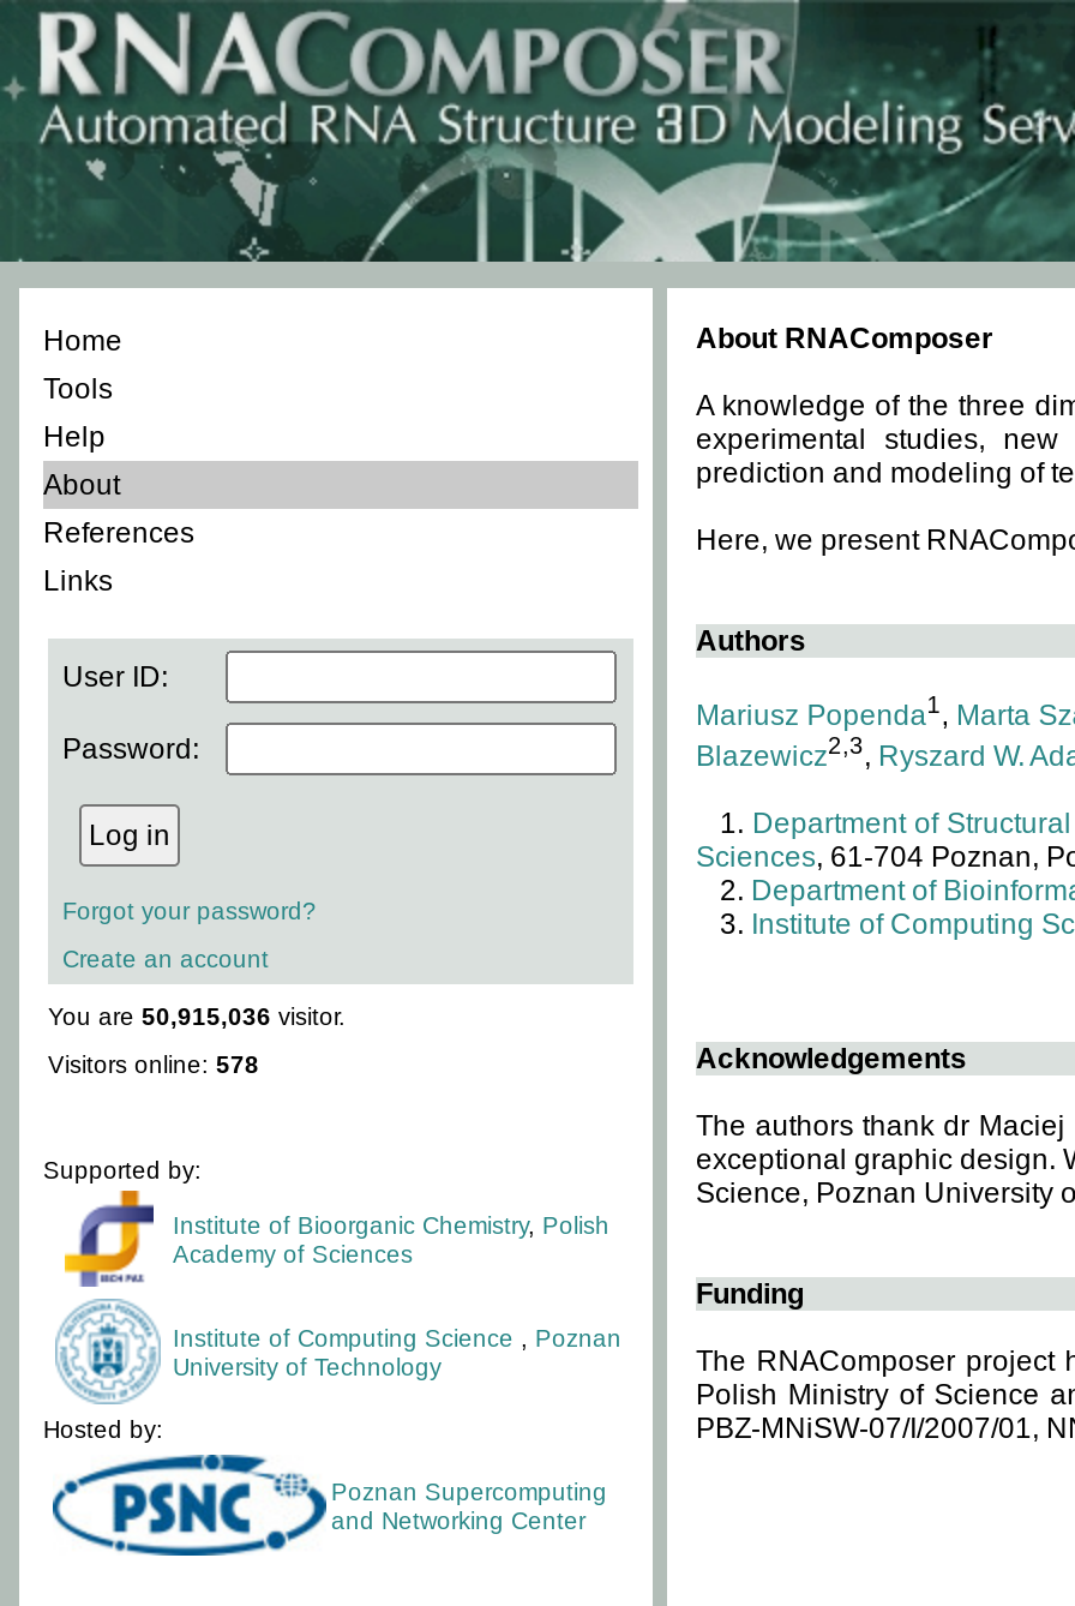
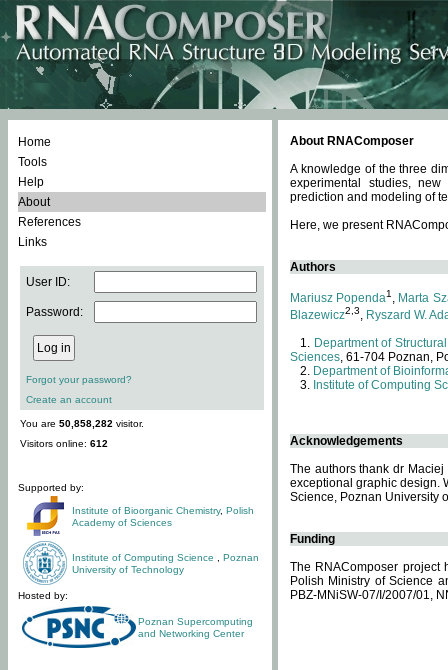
- You are 50,915,036 visitor.
+ You are 50,858,282 visitor.

- Visitors online: 578
+ Visitors online: 612
